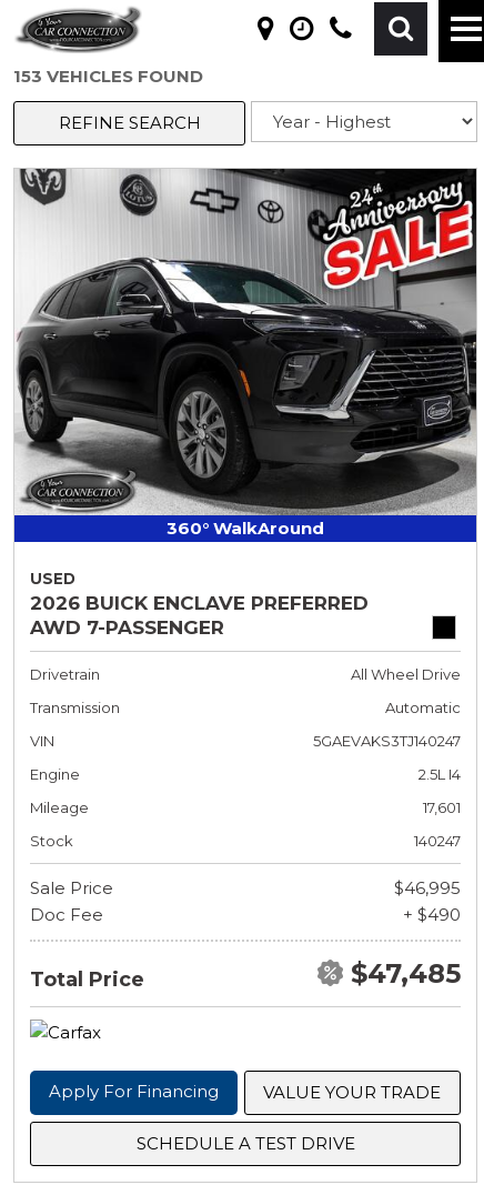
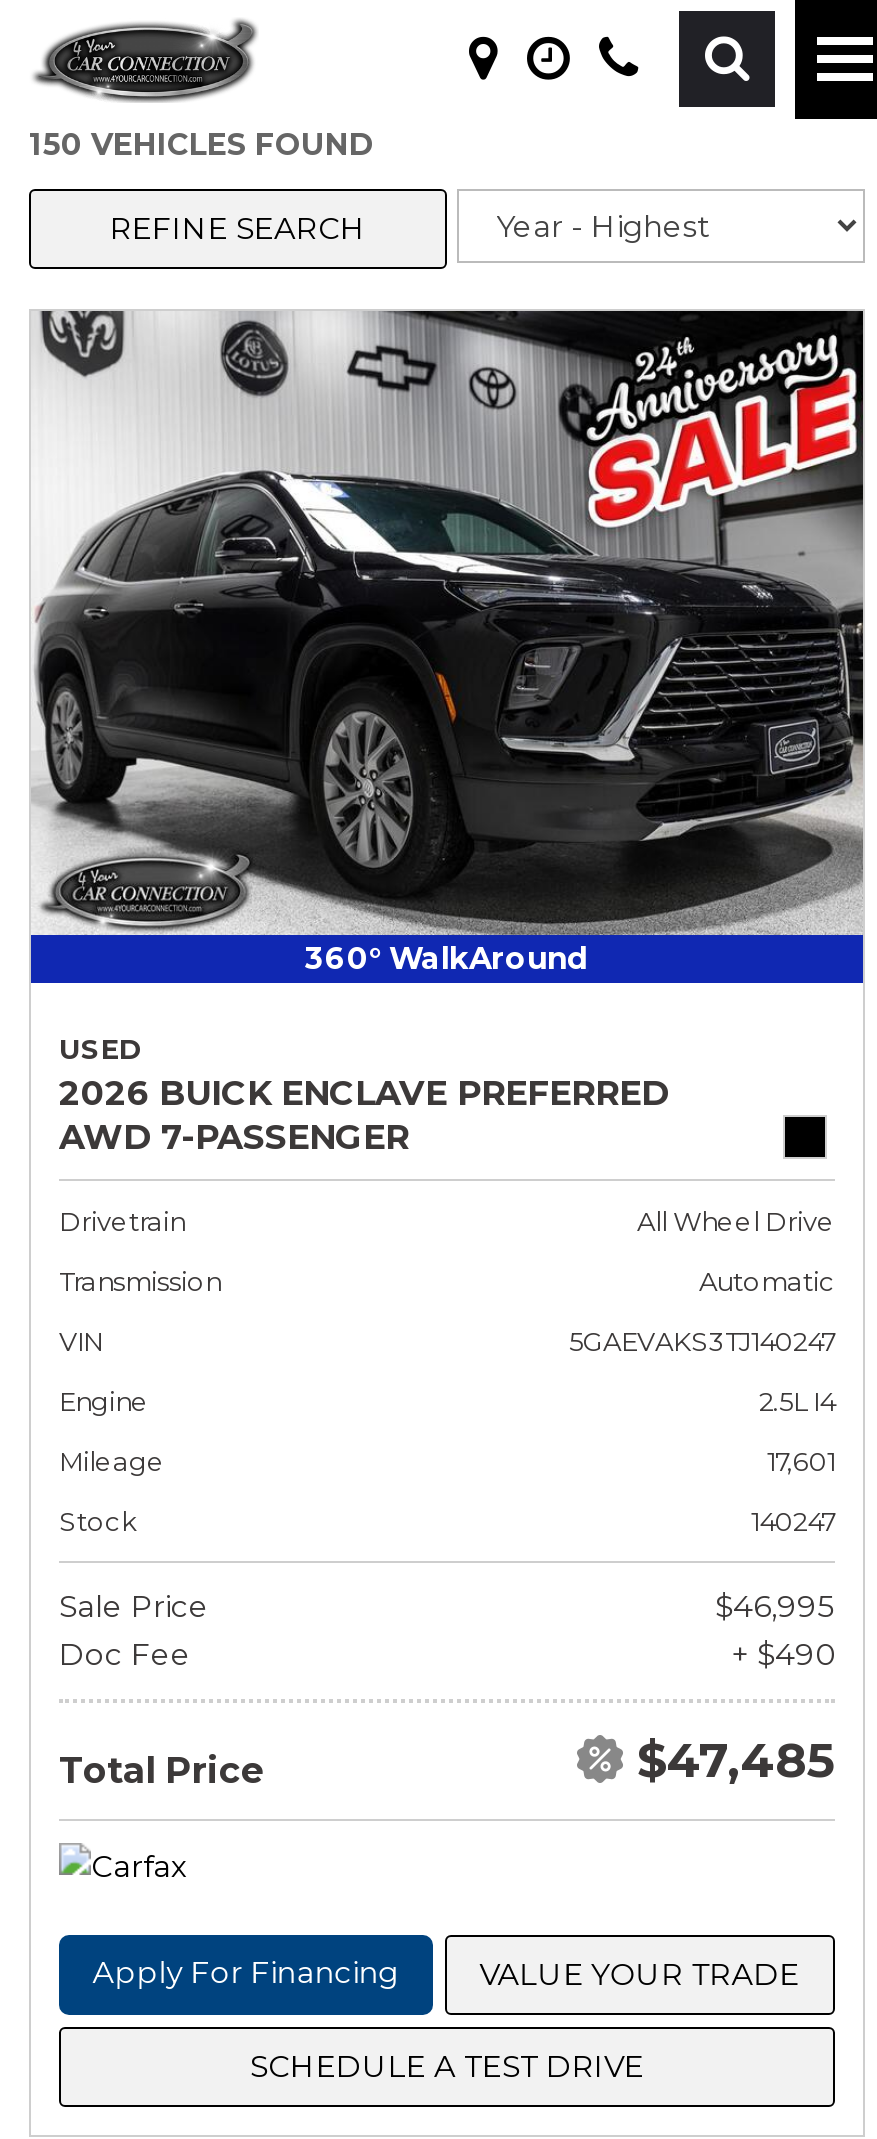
- 153 VEHICLES FOUND
+ 150 VEHICLES FOUND
